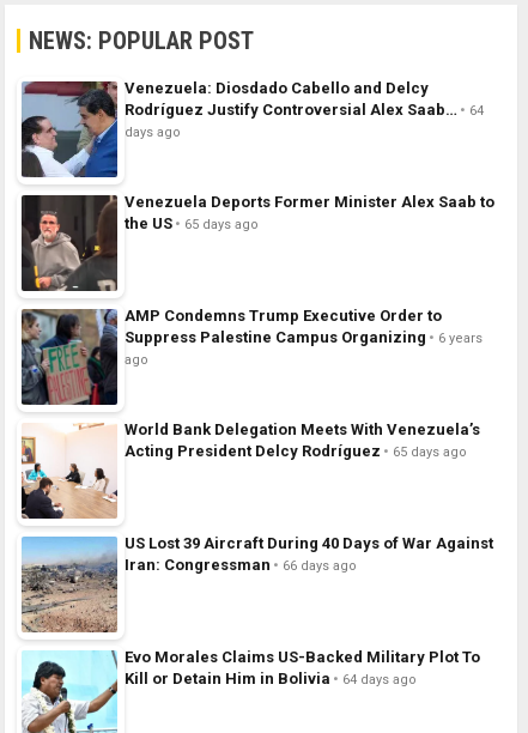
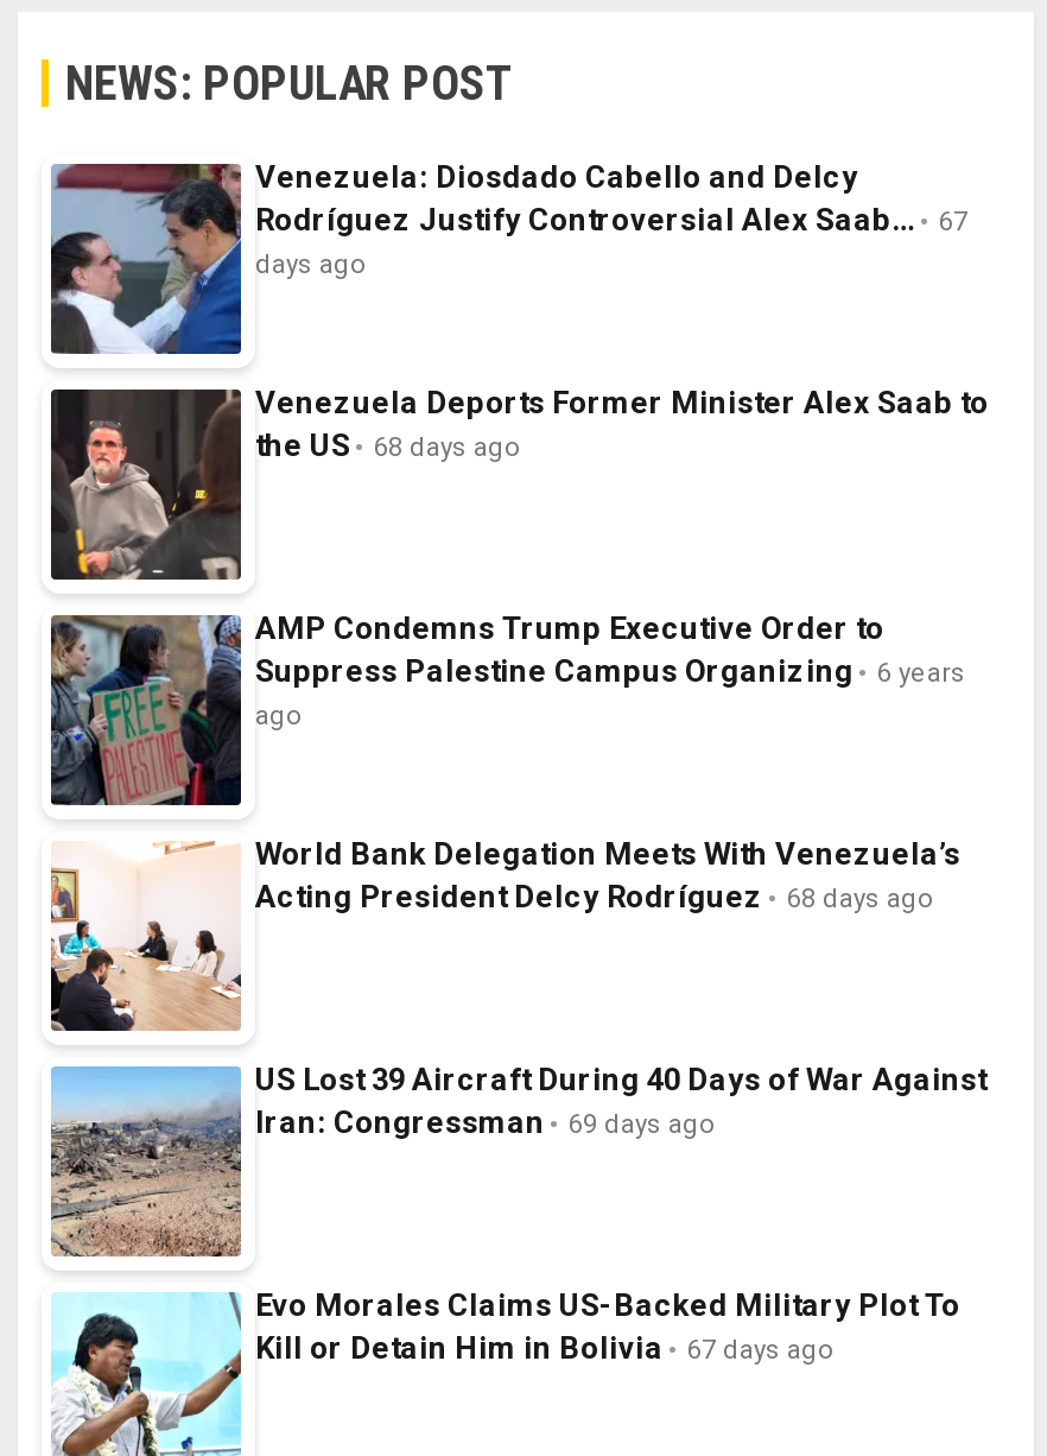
- Rodríguez Justify Controversial Alex Saab… 64
+ Rodríguez Justify Controversial Alex Saab… 67

- the US 65 days ago
+ the US 68 days ago

- Acting President Delcy Rodríguez 65 days ago
+ Acting President Delcy Rodríguez 68 days ago

- Iran: Congressman 66 days ago
+ Iran: Congressman 69 days ago

- Kill or Detain Him in Bolivia 64 days ago
+ Kill or Detain Him in Bolivia 67 days ago
